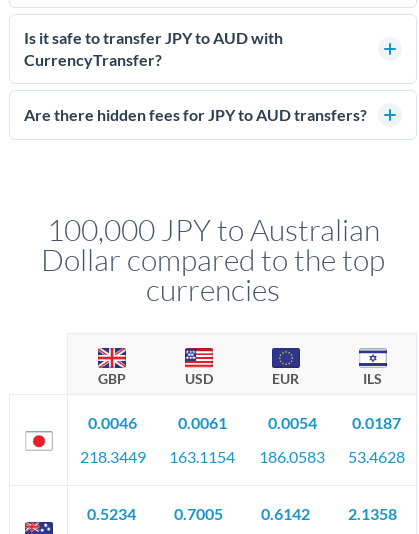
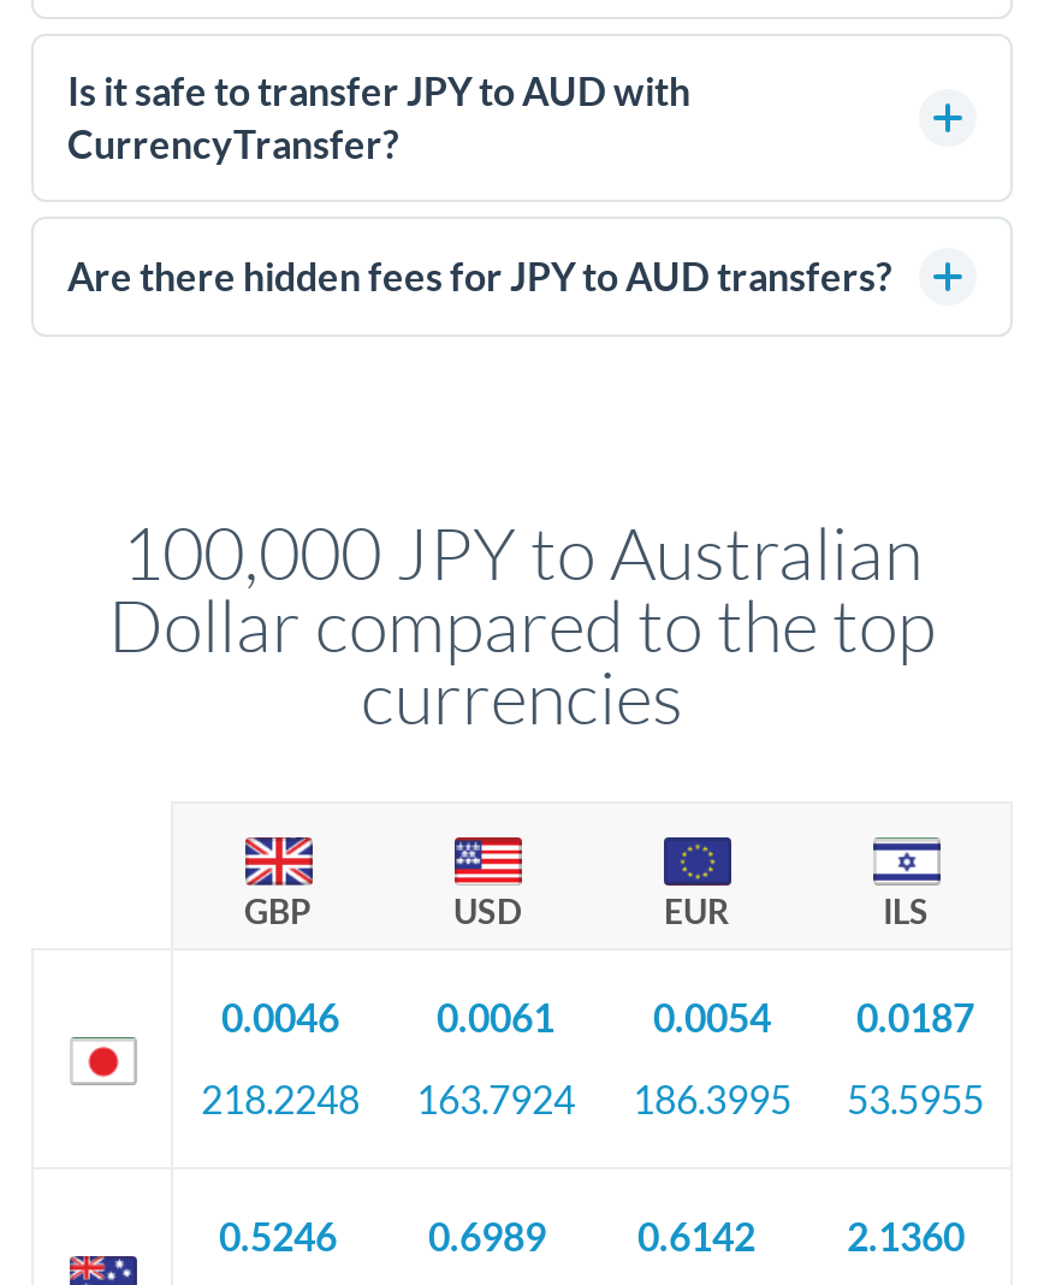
- 218.3449
+ 218.2248

- 163.1154
+ 163.7924

- 186.0583
+ 186.3995

- 53.4628
+ 53.5955

- 0.5234
+ 0.5246

- 0.7005
+ 0.6989

- 2.1358
+ 2.1360
